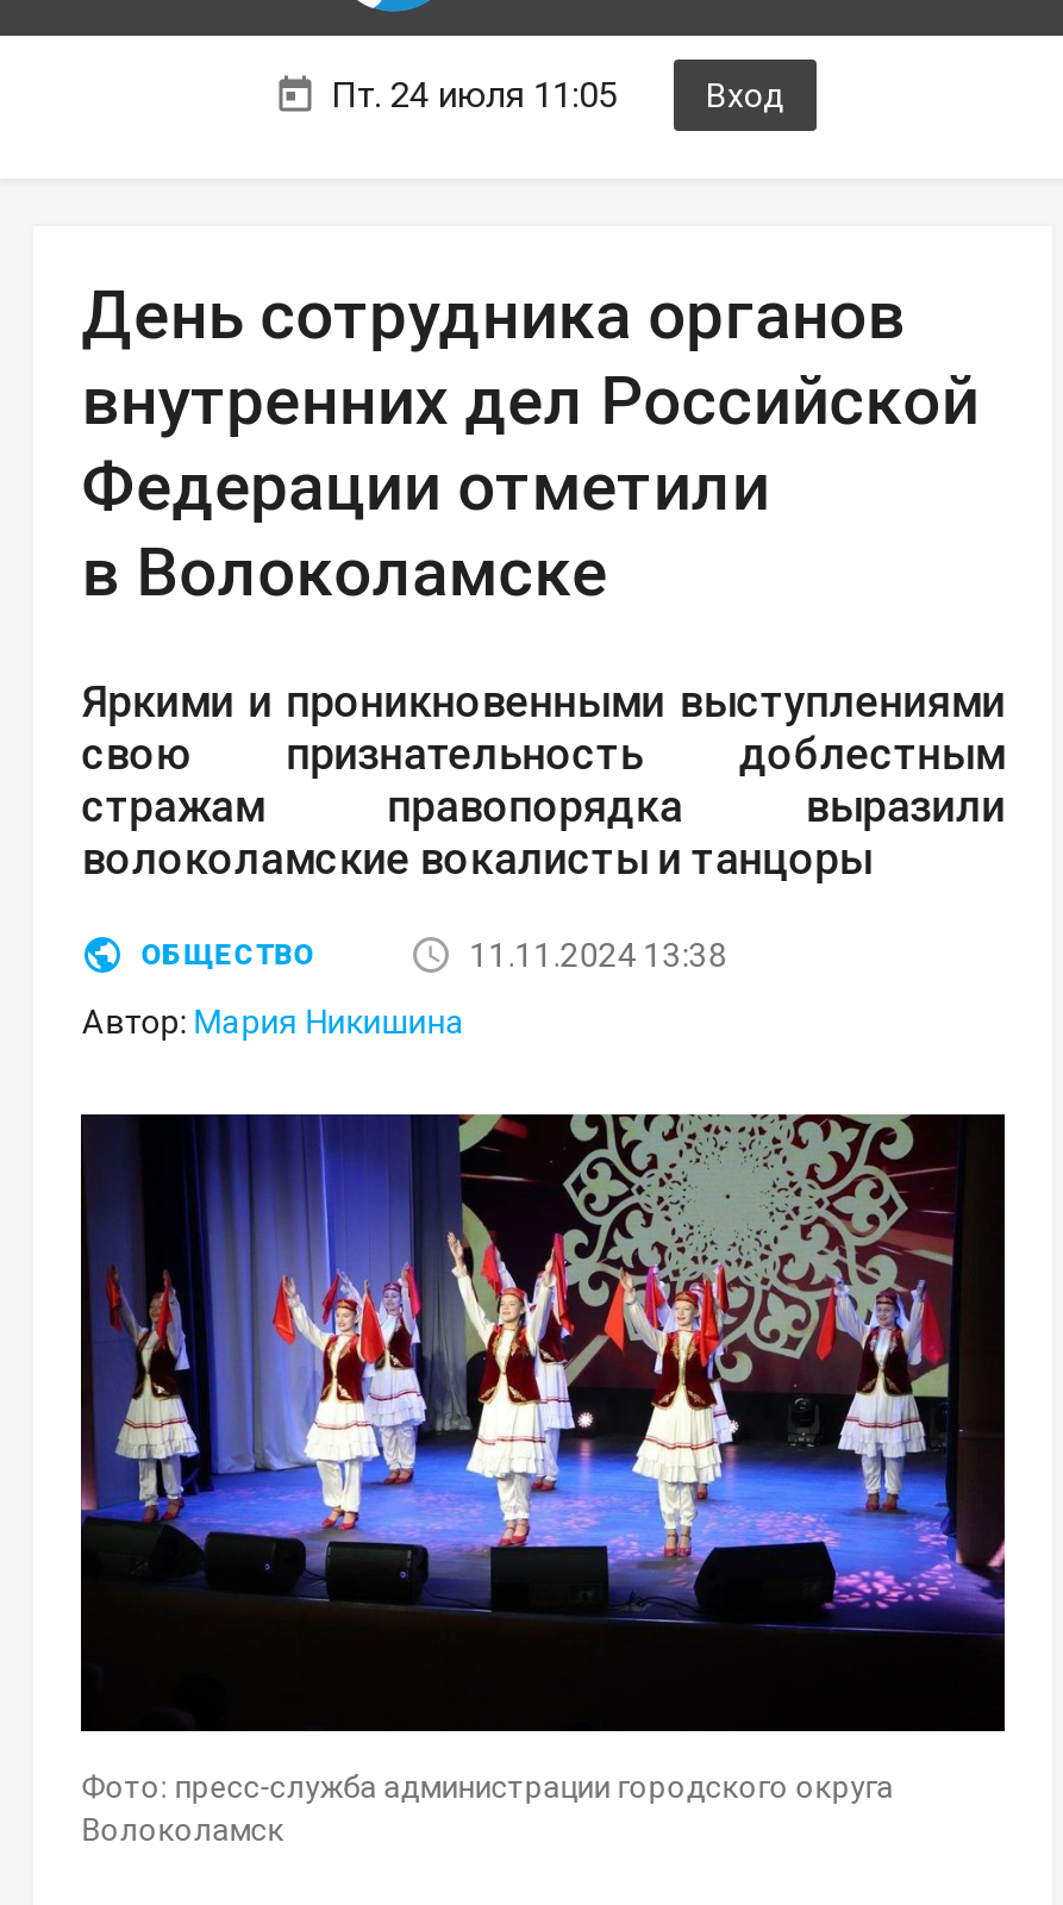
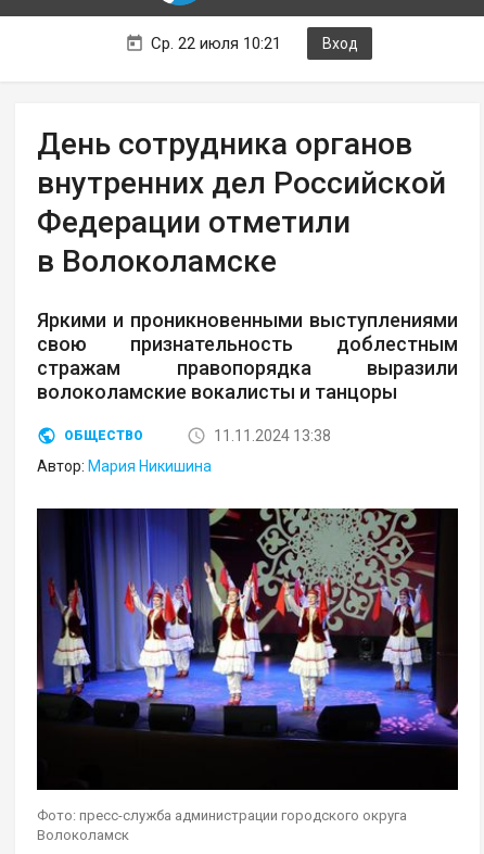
- Пт. 24 июля 11:05
+ Ср. 22 июля 10:21
